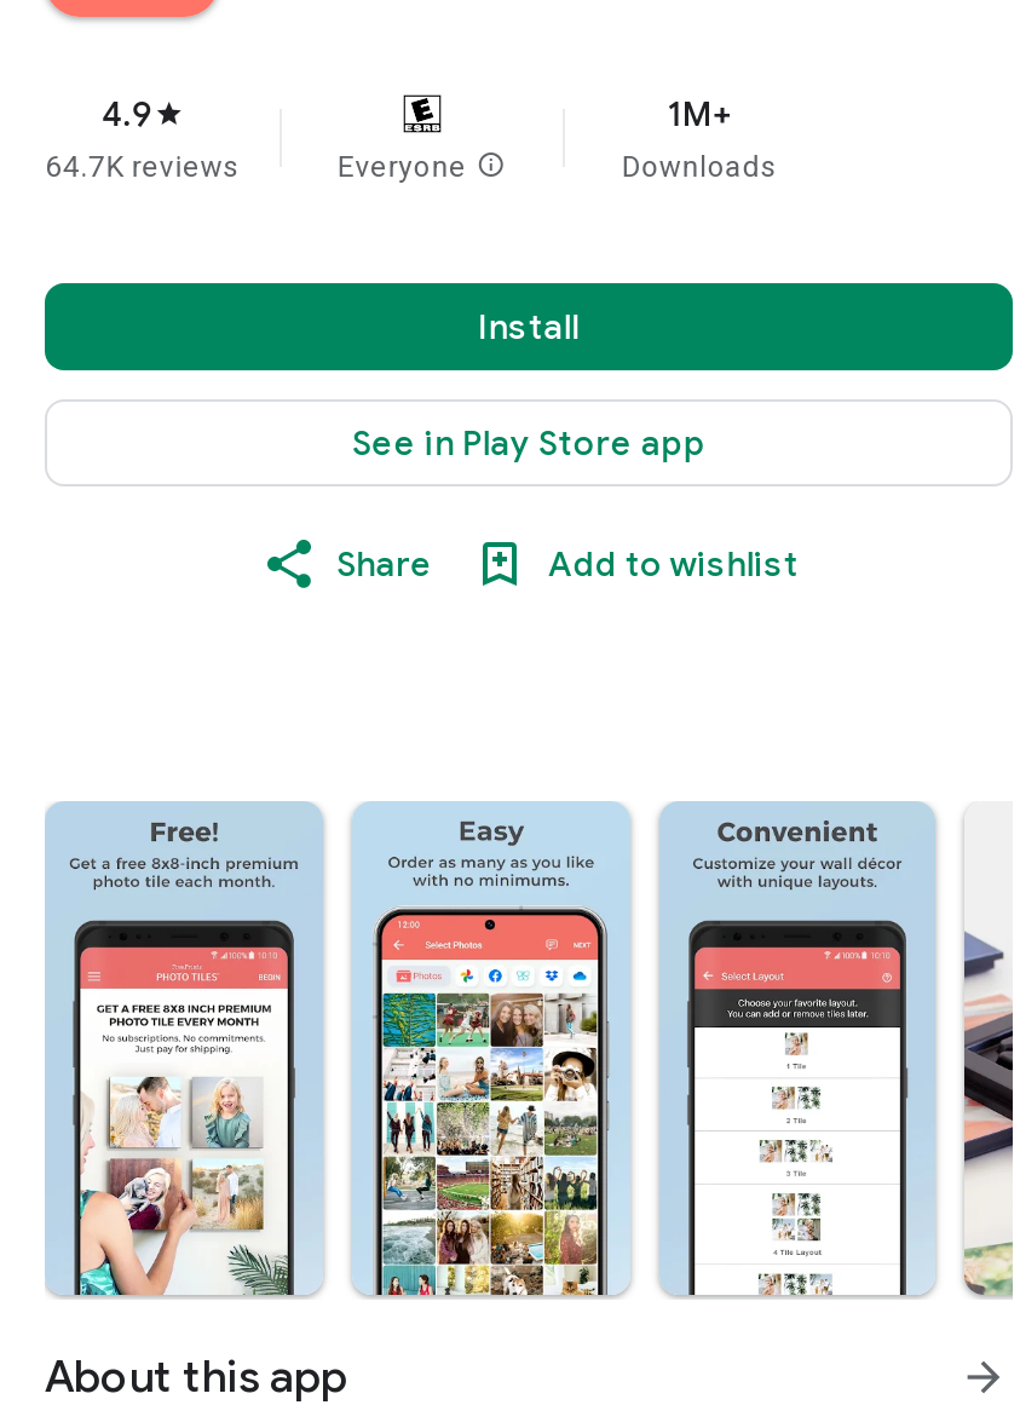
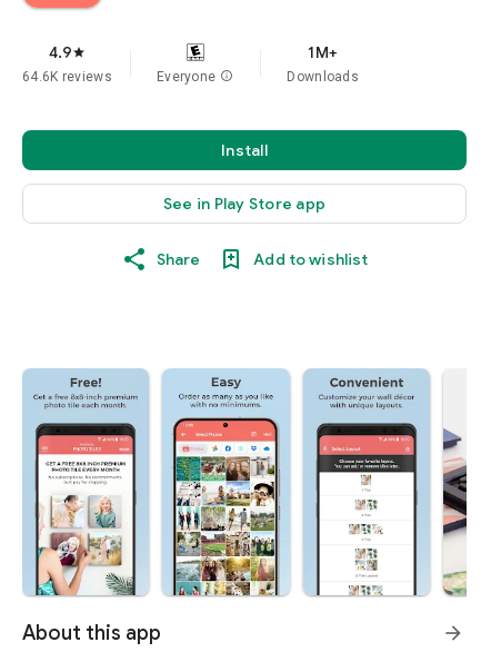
- 64.7K reviews
+ 64.6K reviews
